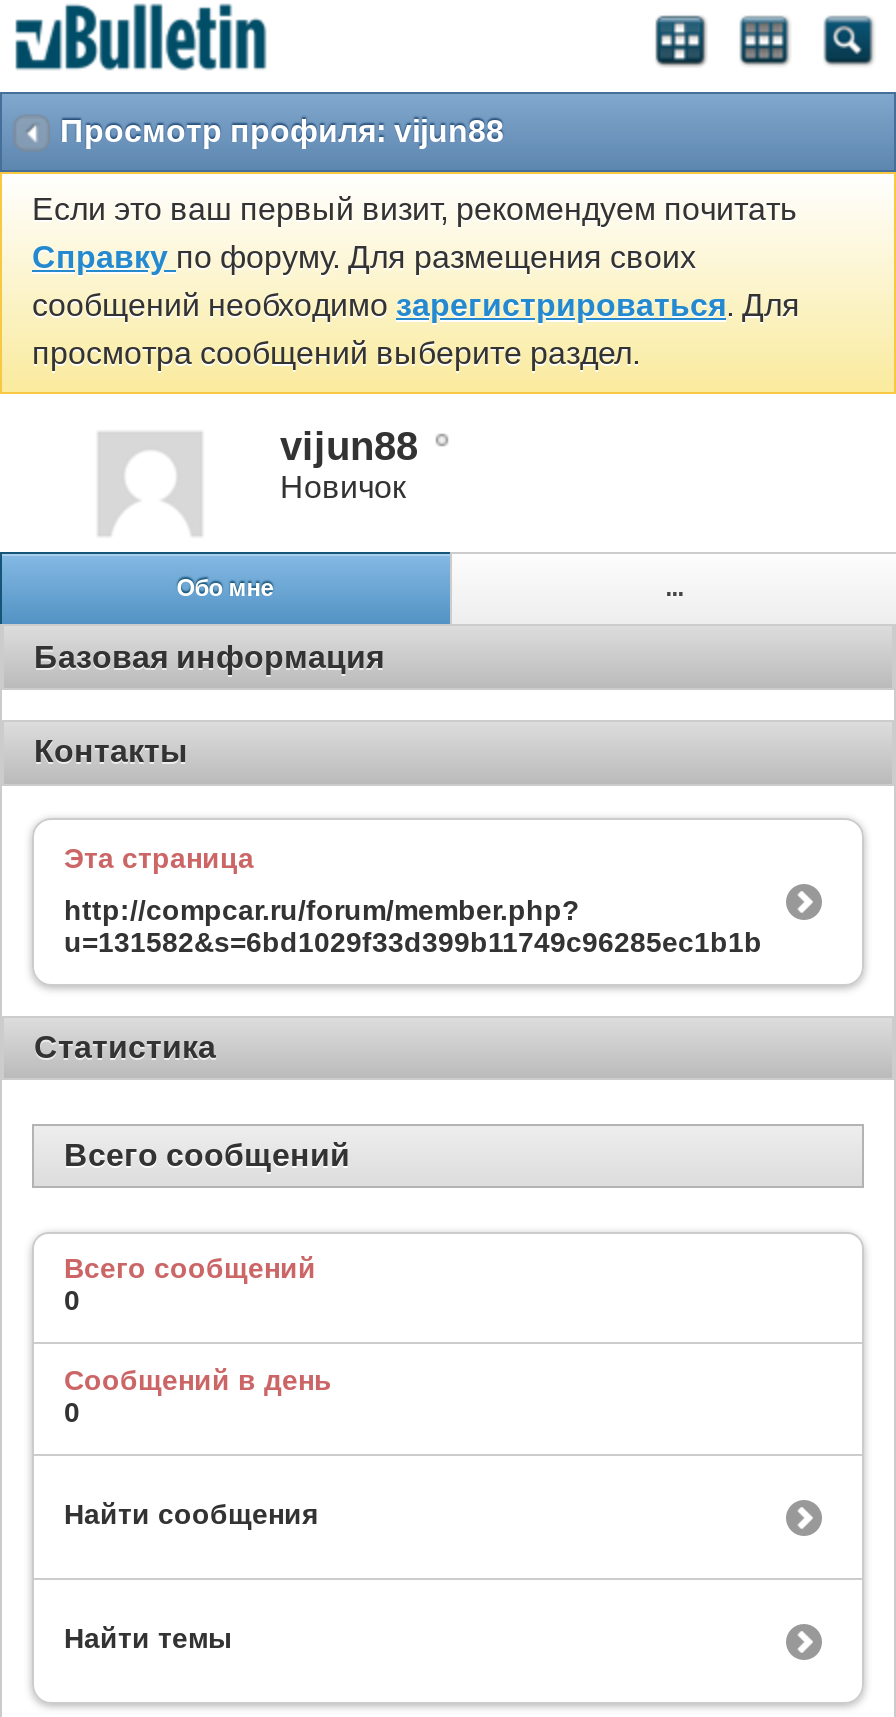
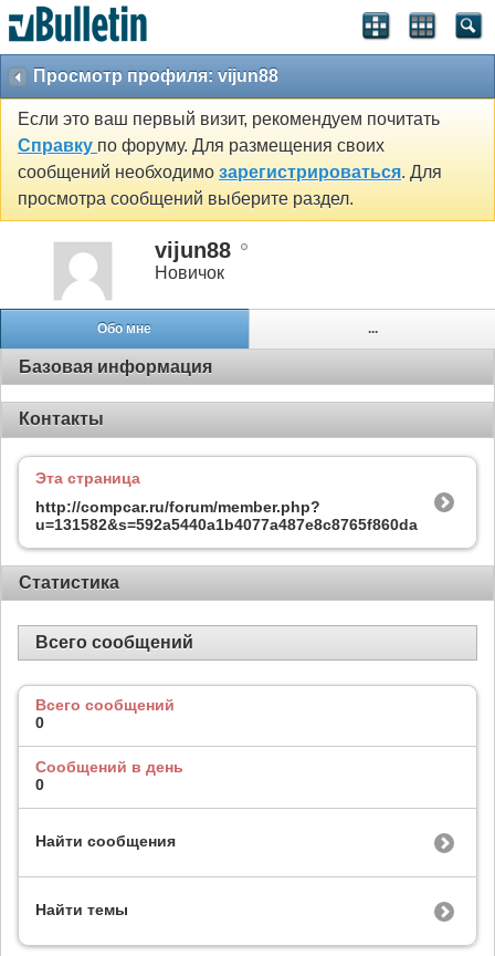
- u=131582&s=6bd1029f33d399b11749c96285ec1b1b
+ u=131582&s=592a5440a1b4077a487e8c8765f860da
